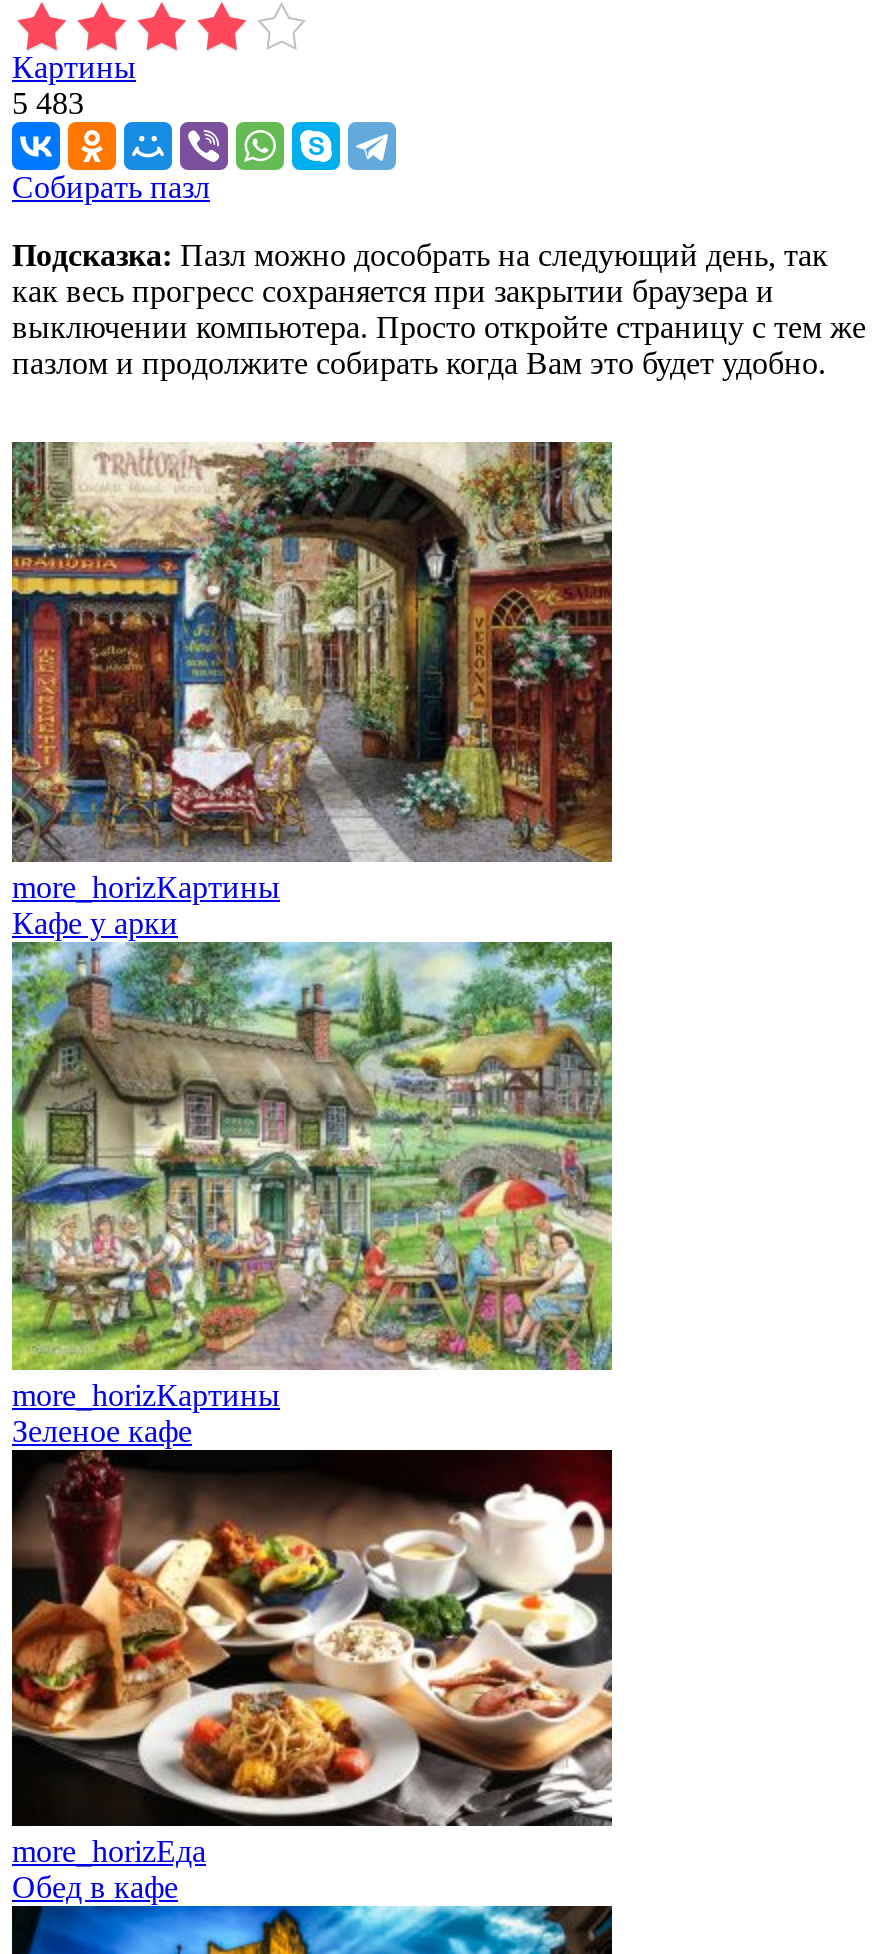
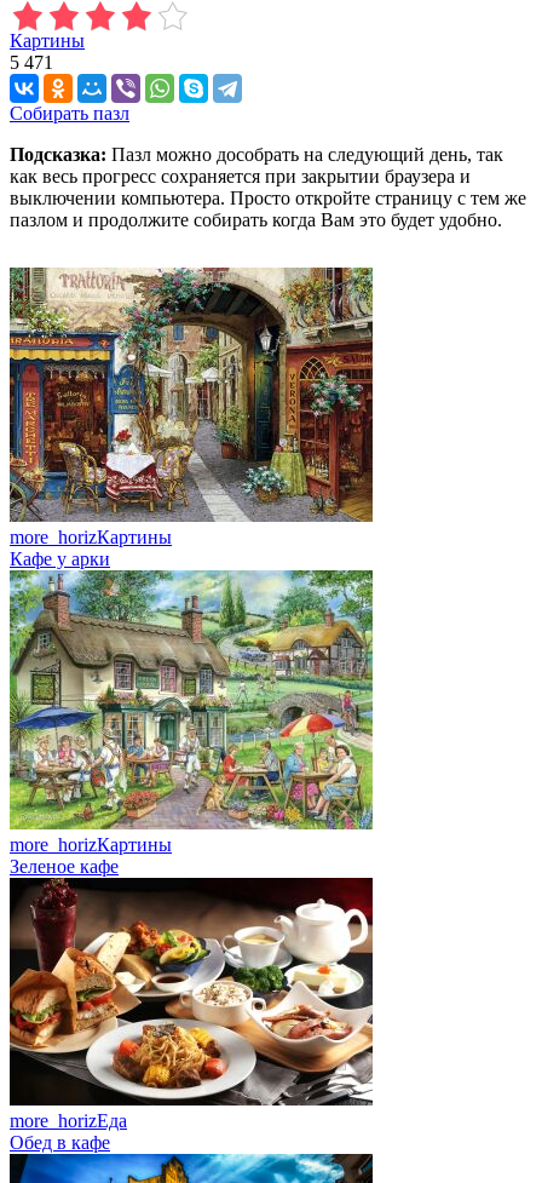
- 5 483
+ 5 471
